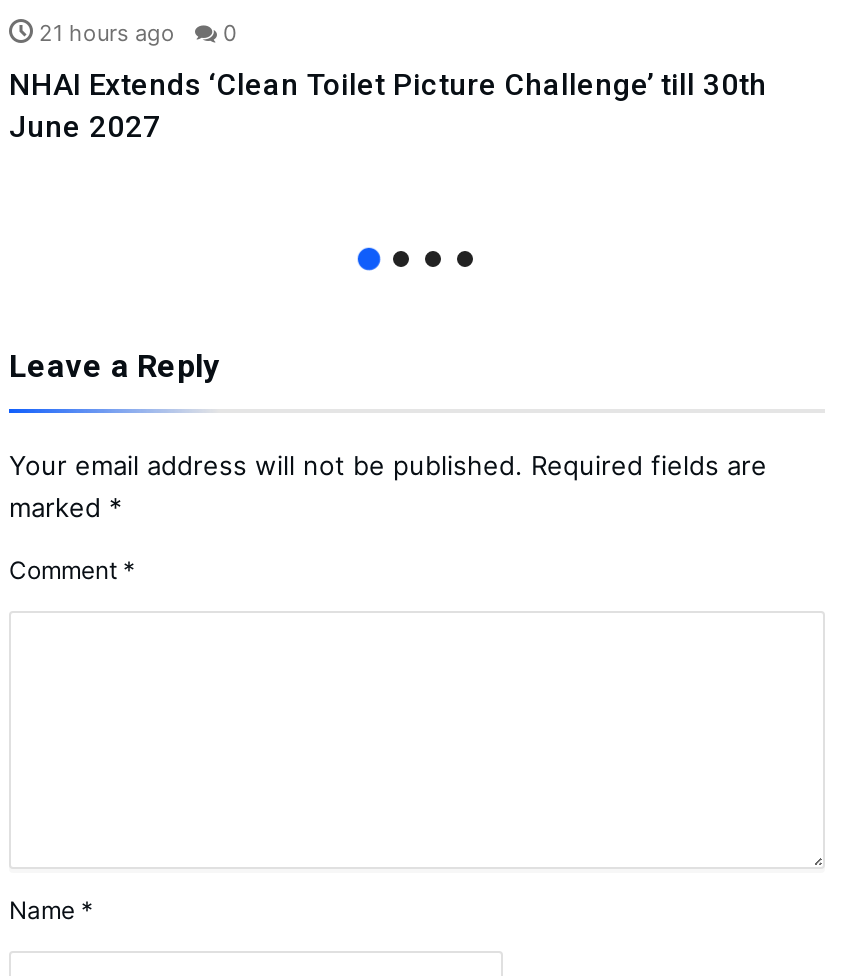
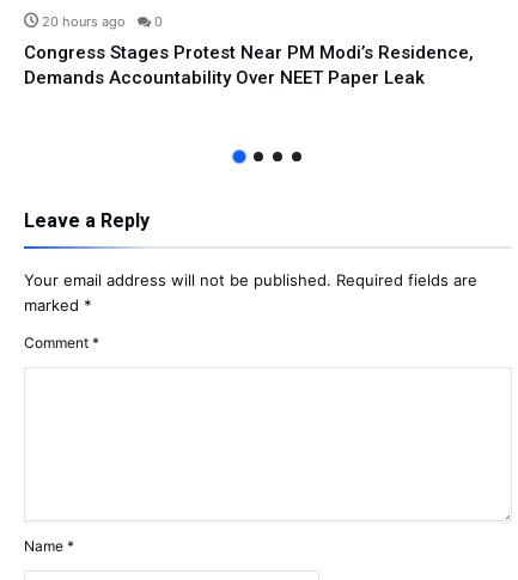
- 21 hours ago 0
+ 20 hours ago 0

- NHAI Extends ‘Clean Toilet Picture Challenge’ till 30th
- June 2027
+ Congress Stages Protest Near PM Modi’s Residence,
+ Demands Accountability Over NEET Paper Leak
